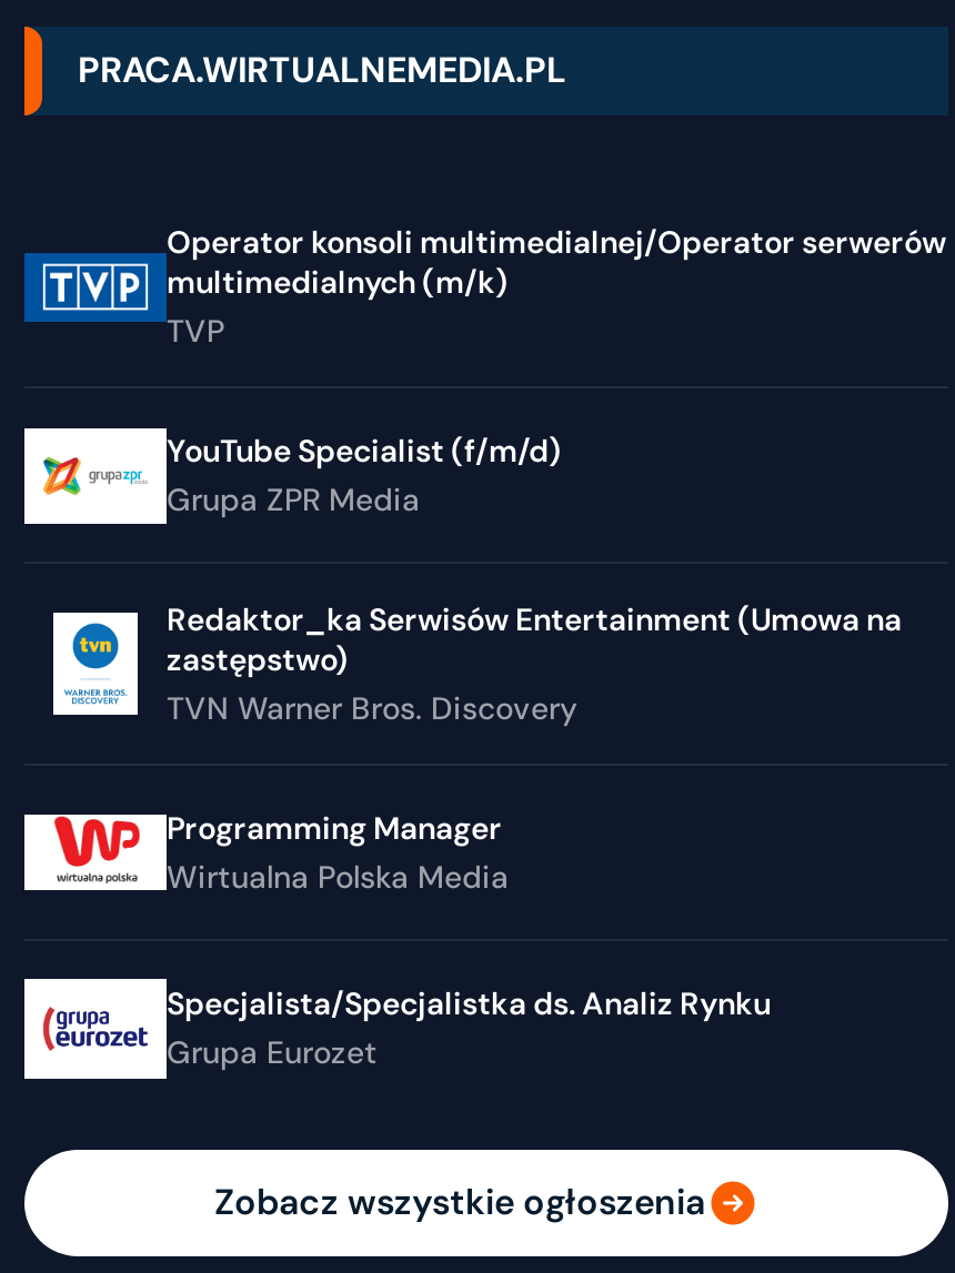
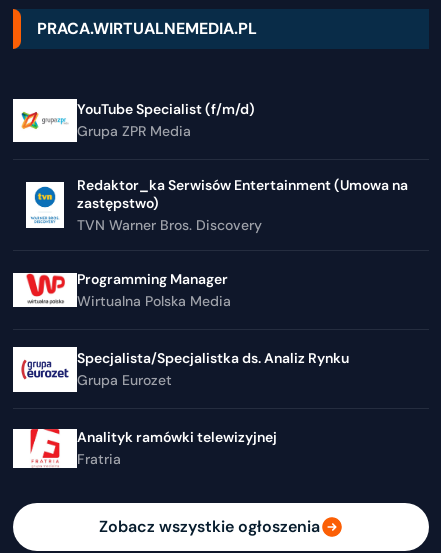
- [image]
- Operator konsoli multimedialnej/Operator serwerów
- multimedialnych (m/k)
- TVP

moved up: YouTube Specialist (f/m/d) | Grupa ZPR Media | Redaktor_ka Serwisów Entertainment (Umowa na | ... | Specjalista/Specjalistka ds. Analiz Rynku | Grupa Eurozet

+ [image]
+ Analityk ramówki telewizyjnej
+ Fratria
